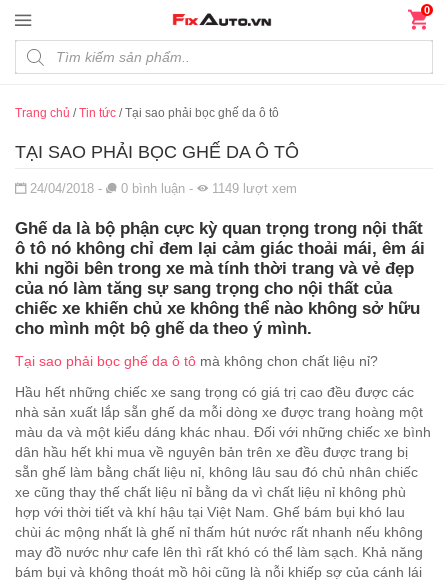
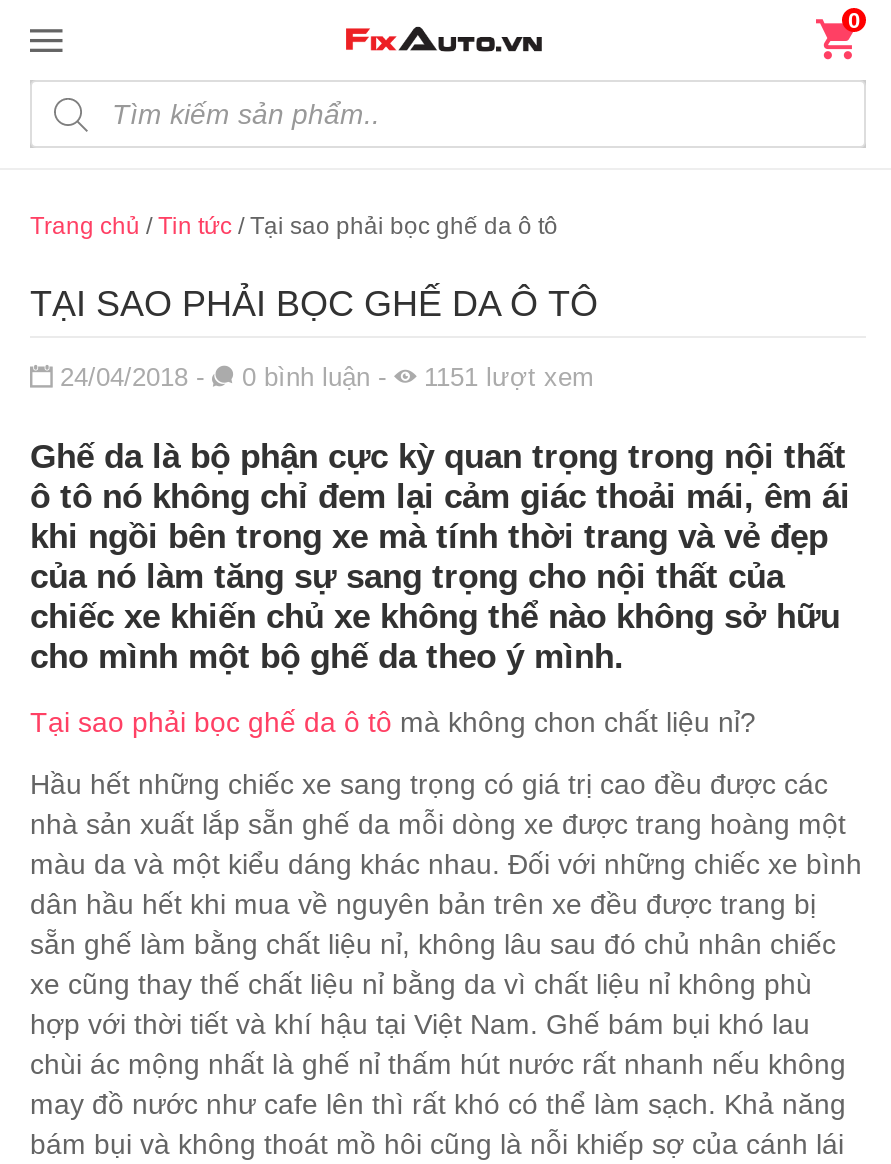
- 1149 lượt xem
+ 1151 lượt xem
